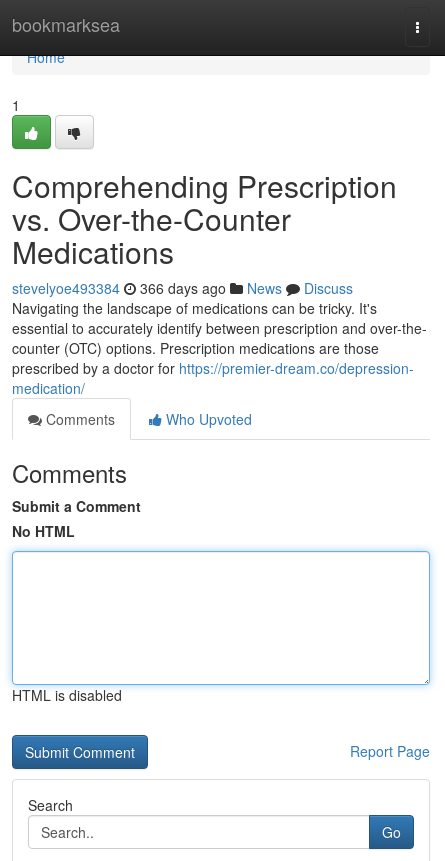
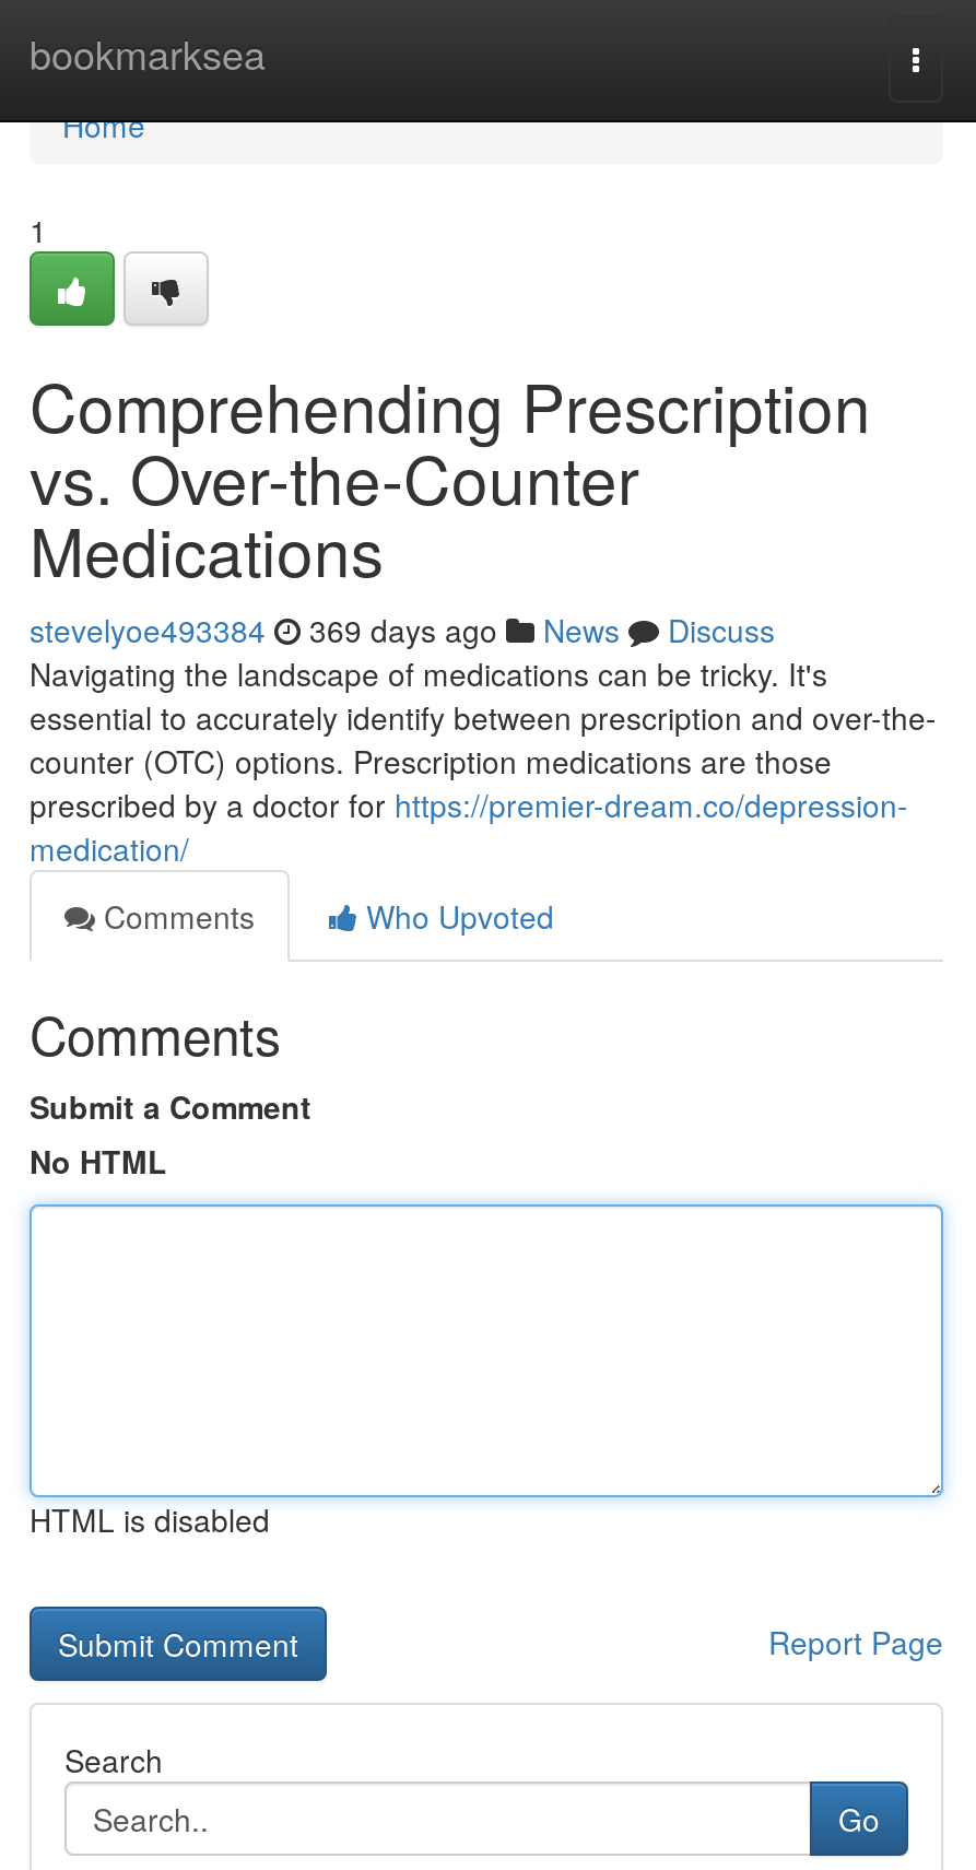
- stevelyoe493384 366 days ago News Discuss
+ stevelyoe493384 369 days ago News Discuss
